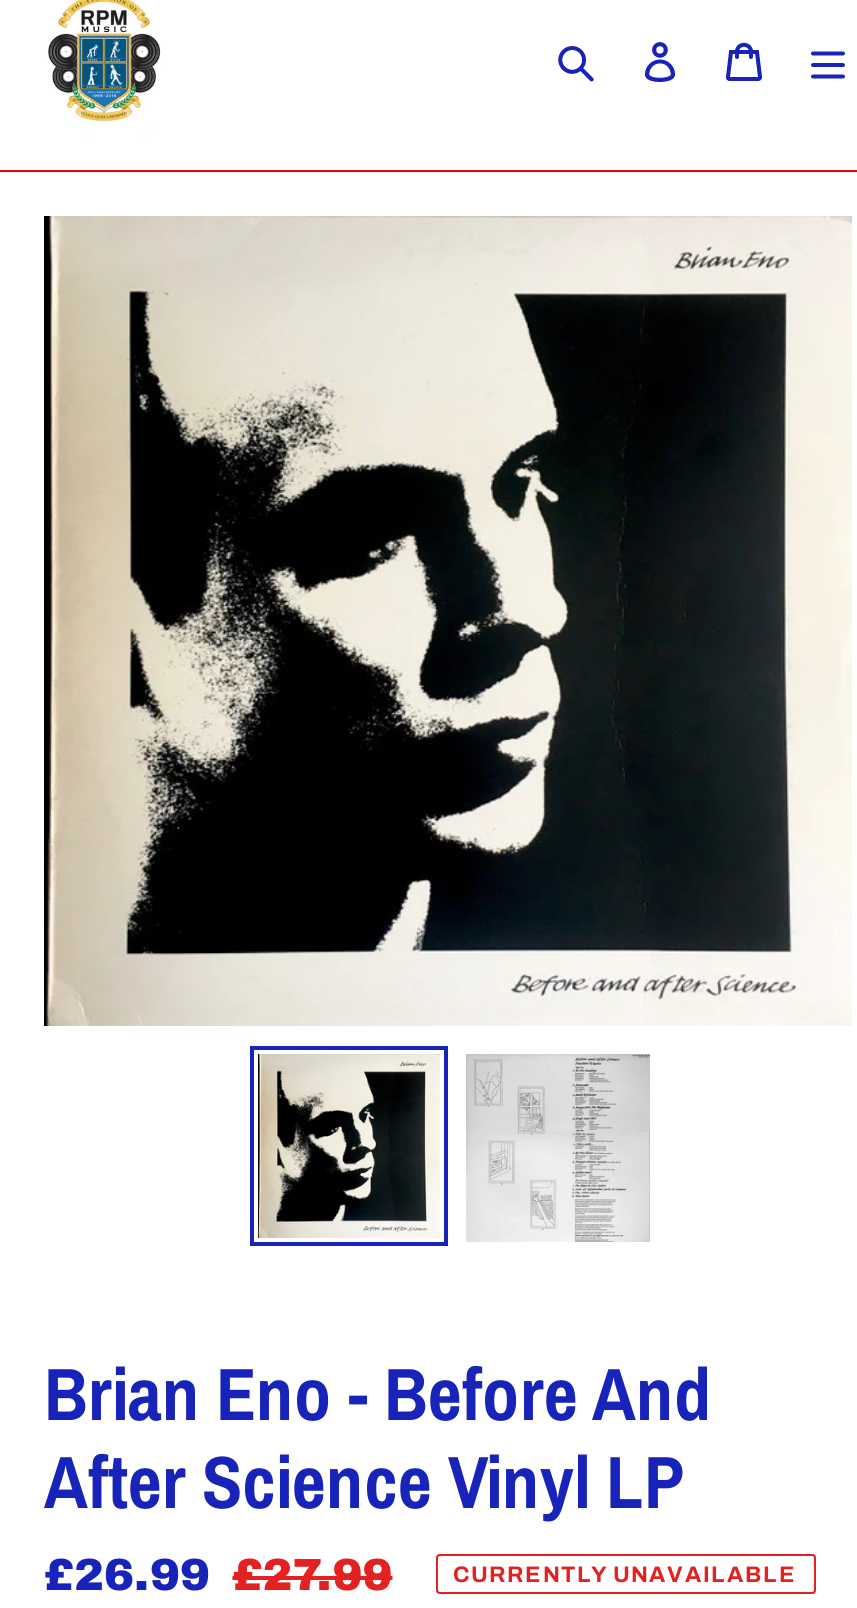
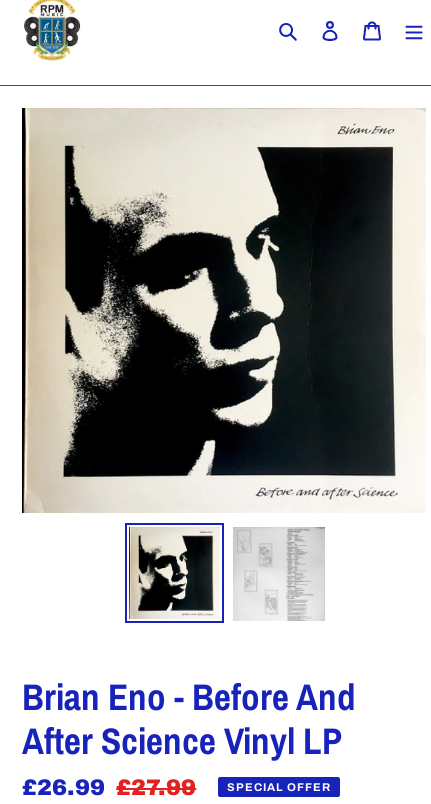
- CURRENTLY UNAVAILABLE
+ SPECIAL OFFER
